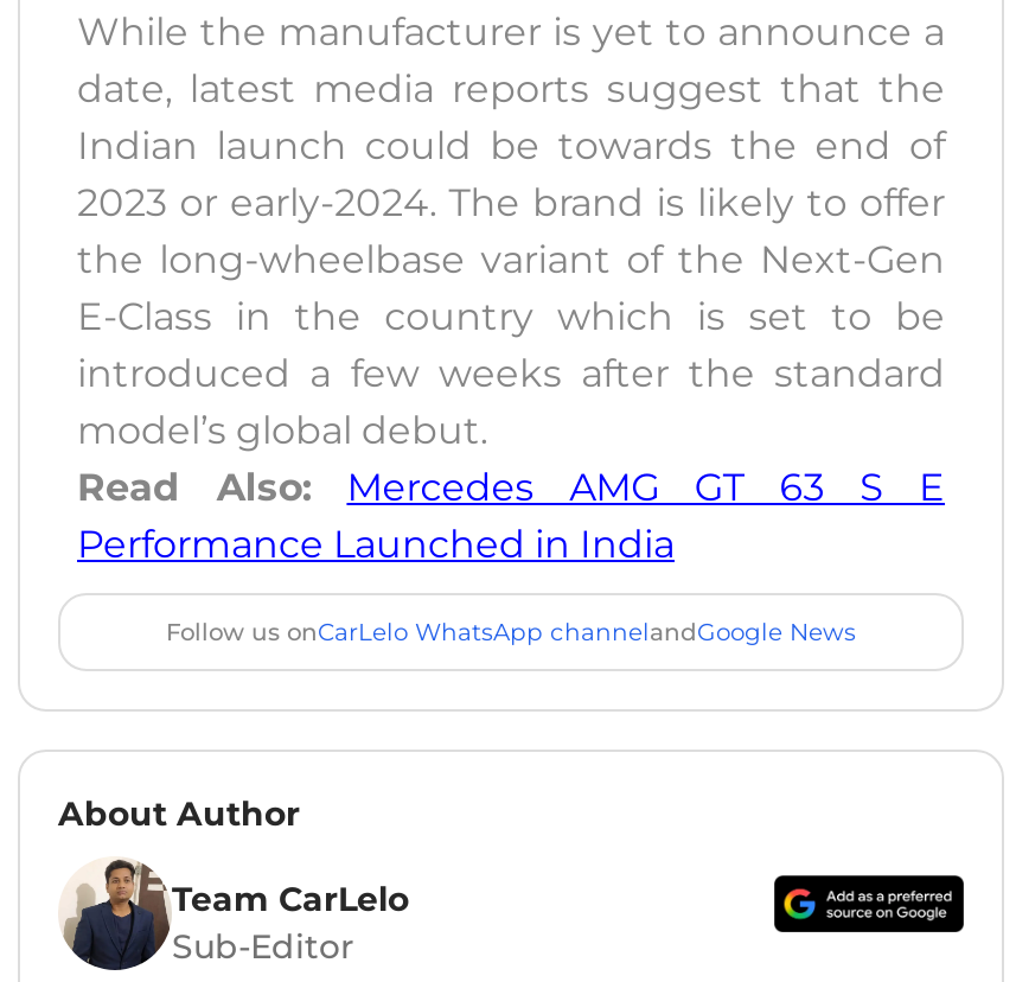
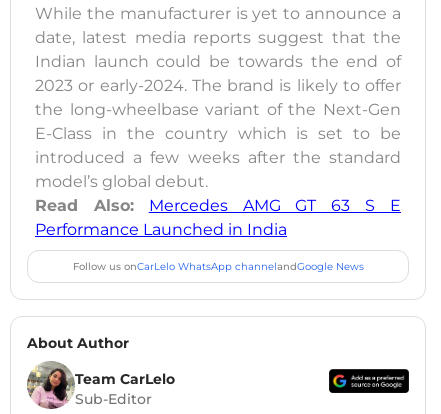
- [image]
+ [image]
